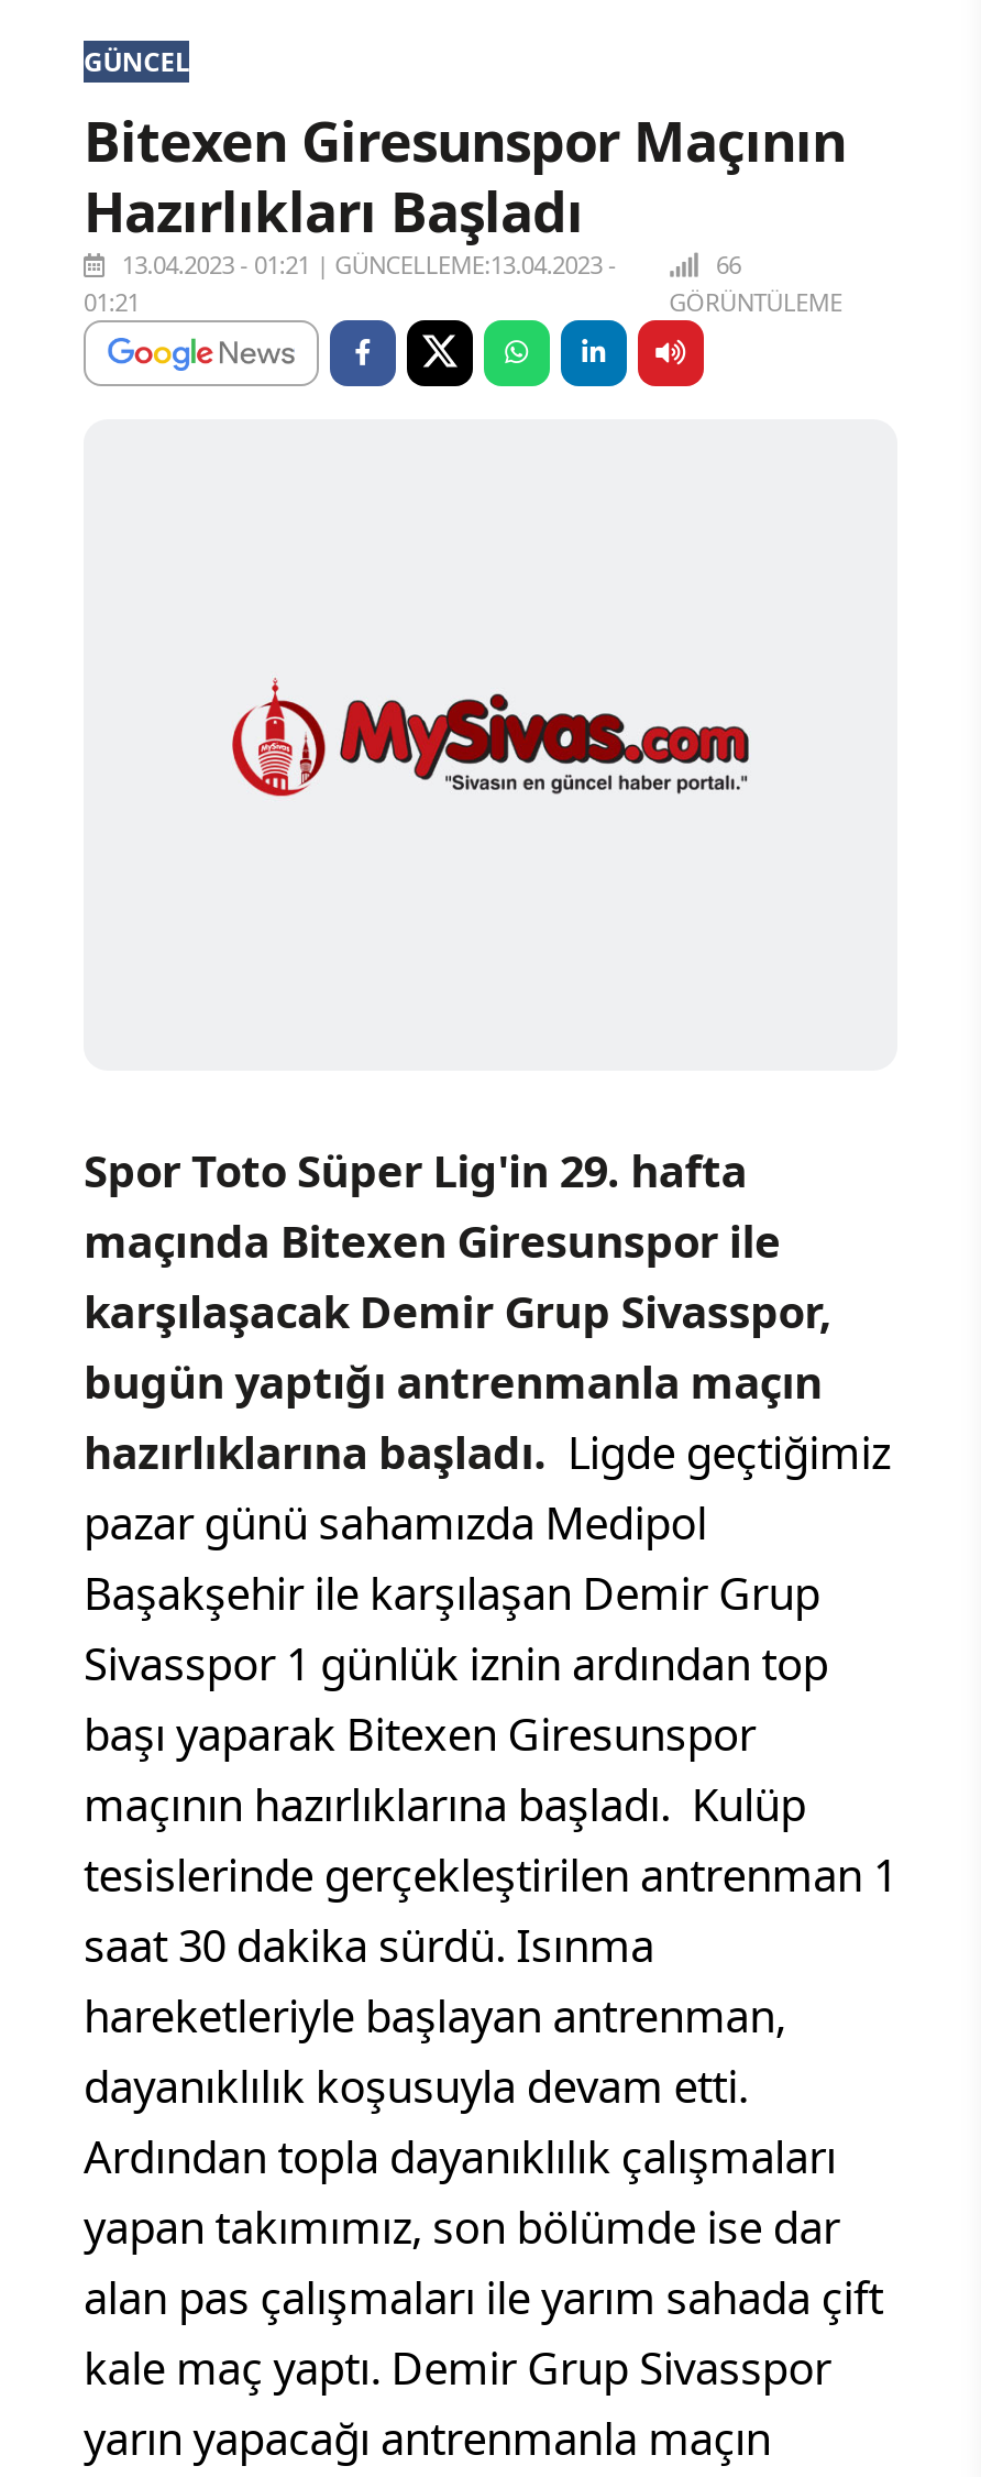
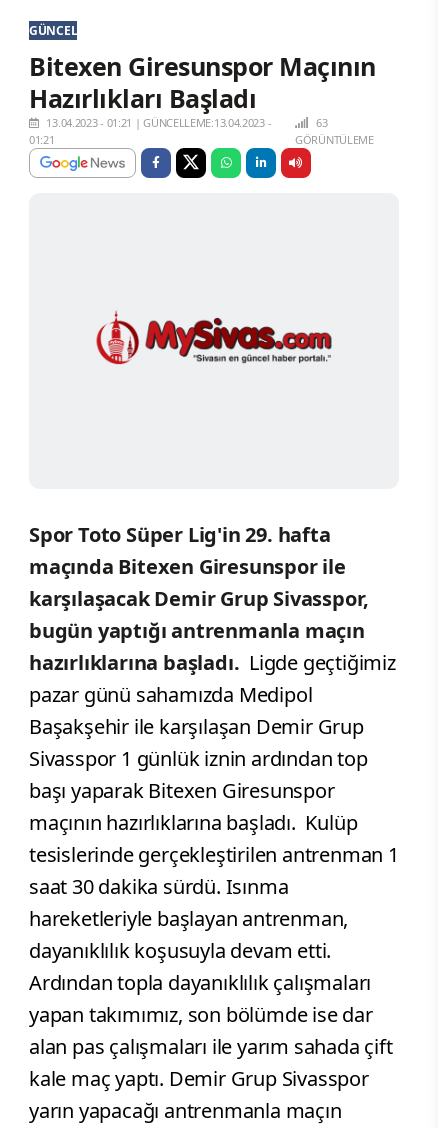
- 66
+ 63
